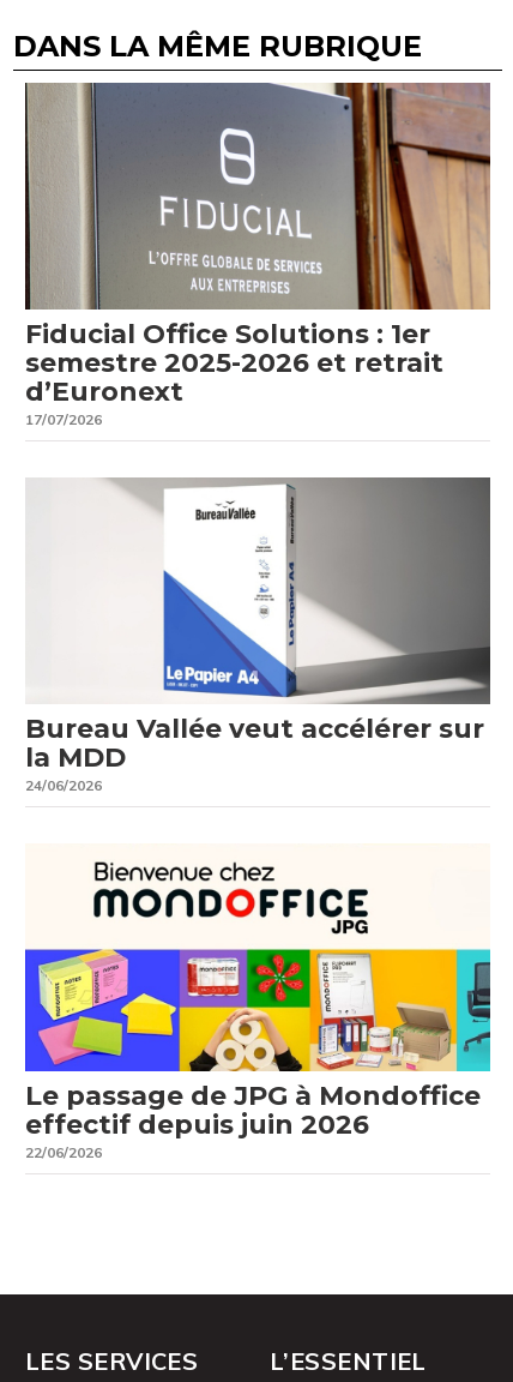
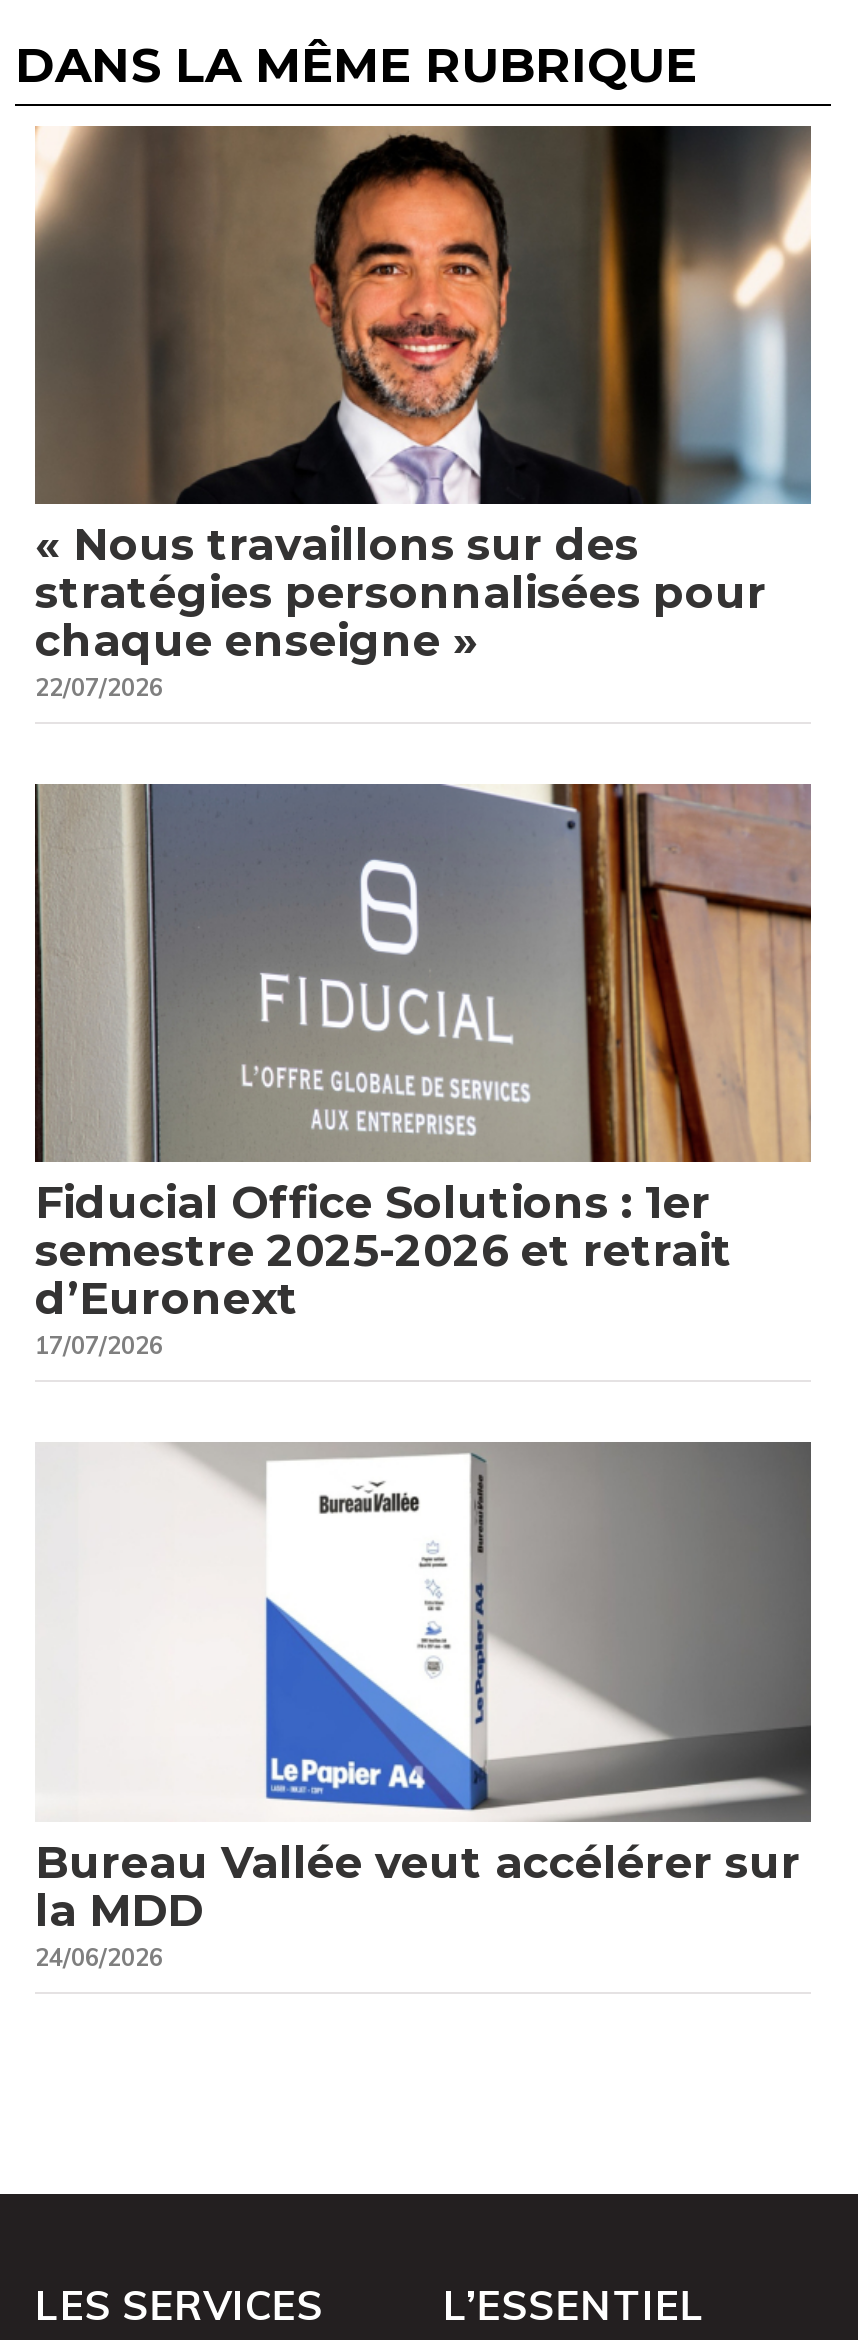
+ [image]
+ « Nous travaillons sur des
+ stratégies personnalisées pour
+ chaque enseigne »
+ 22/07/2026

moved down: [image] | semestre 2025-2026 et retrait | d’Euronext | 17/07/2026 | Bureau Vallée veut accélérer sur | la MDD | 24/06/2026

- [image]
- Le passage de JPG à Mondoffice
- effectif depuis juin 2026
- 22/06/2026
